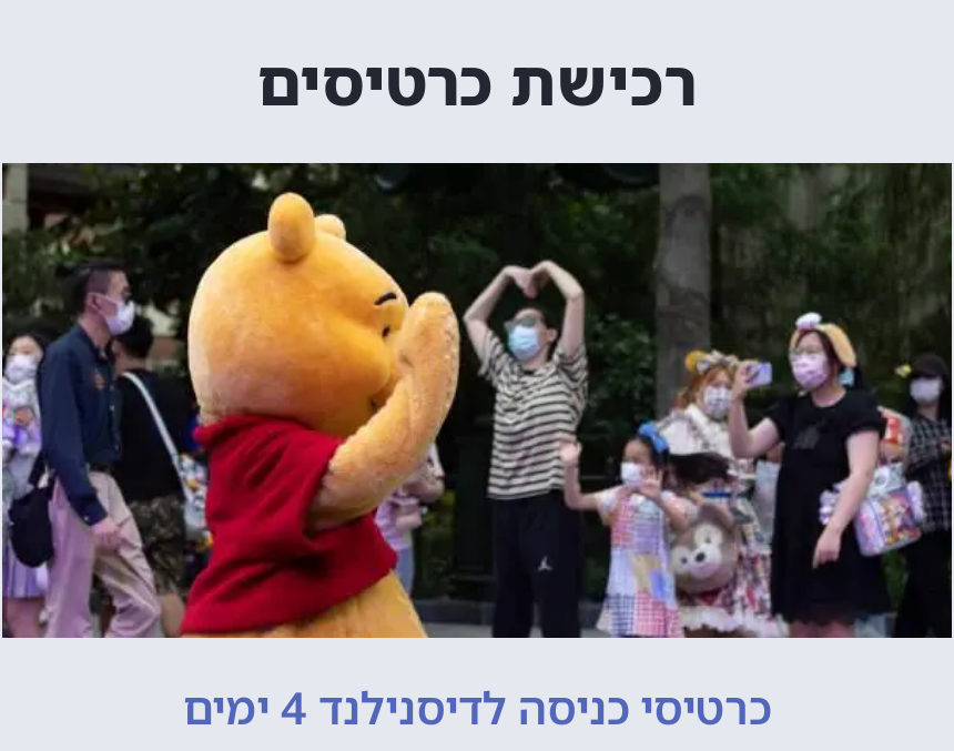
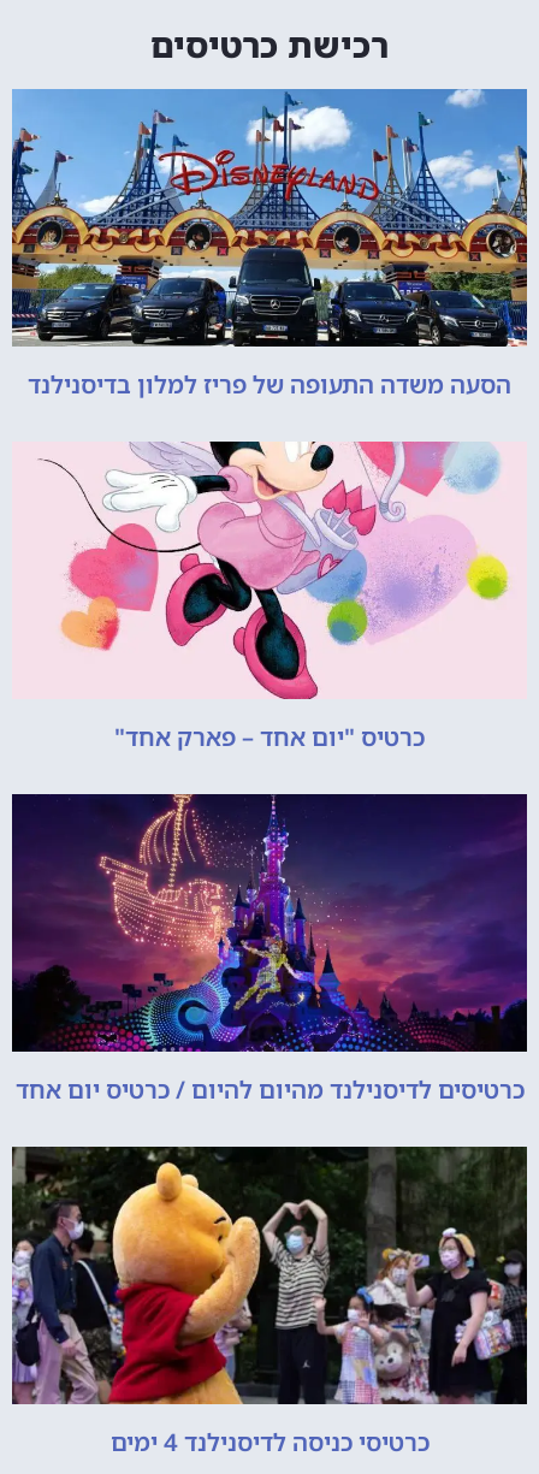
+ [image]
+ הסעה משדה התעופה של פריז למלון בדיסנילנד

+ [image]
+ כרטיסים לדיסנילנד מהיום להיום / כרטיס יום אחד

+ [image]
+ כרטיס "יום אחד – פארק אחד"
